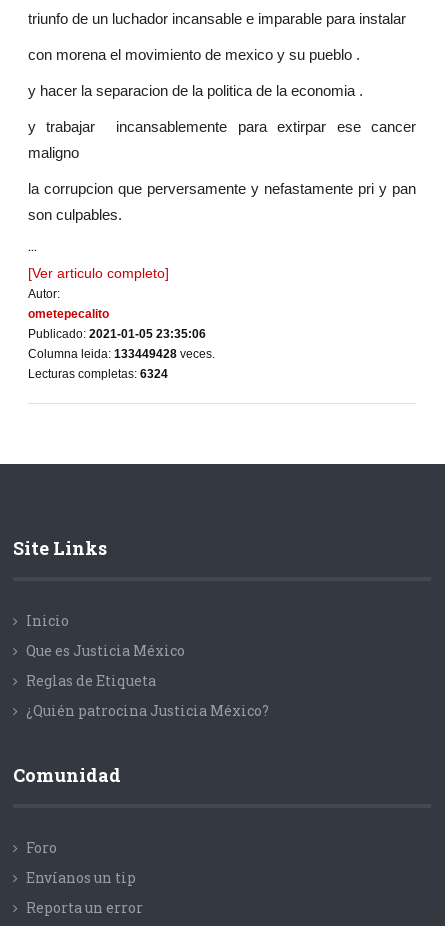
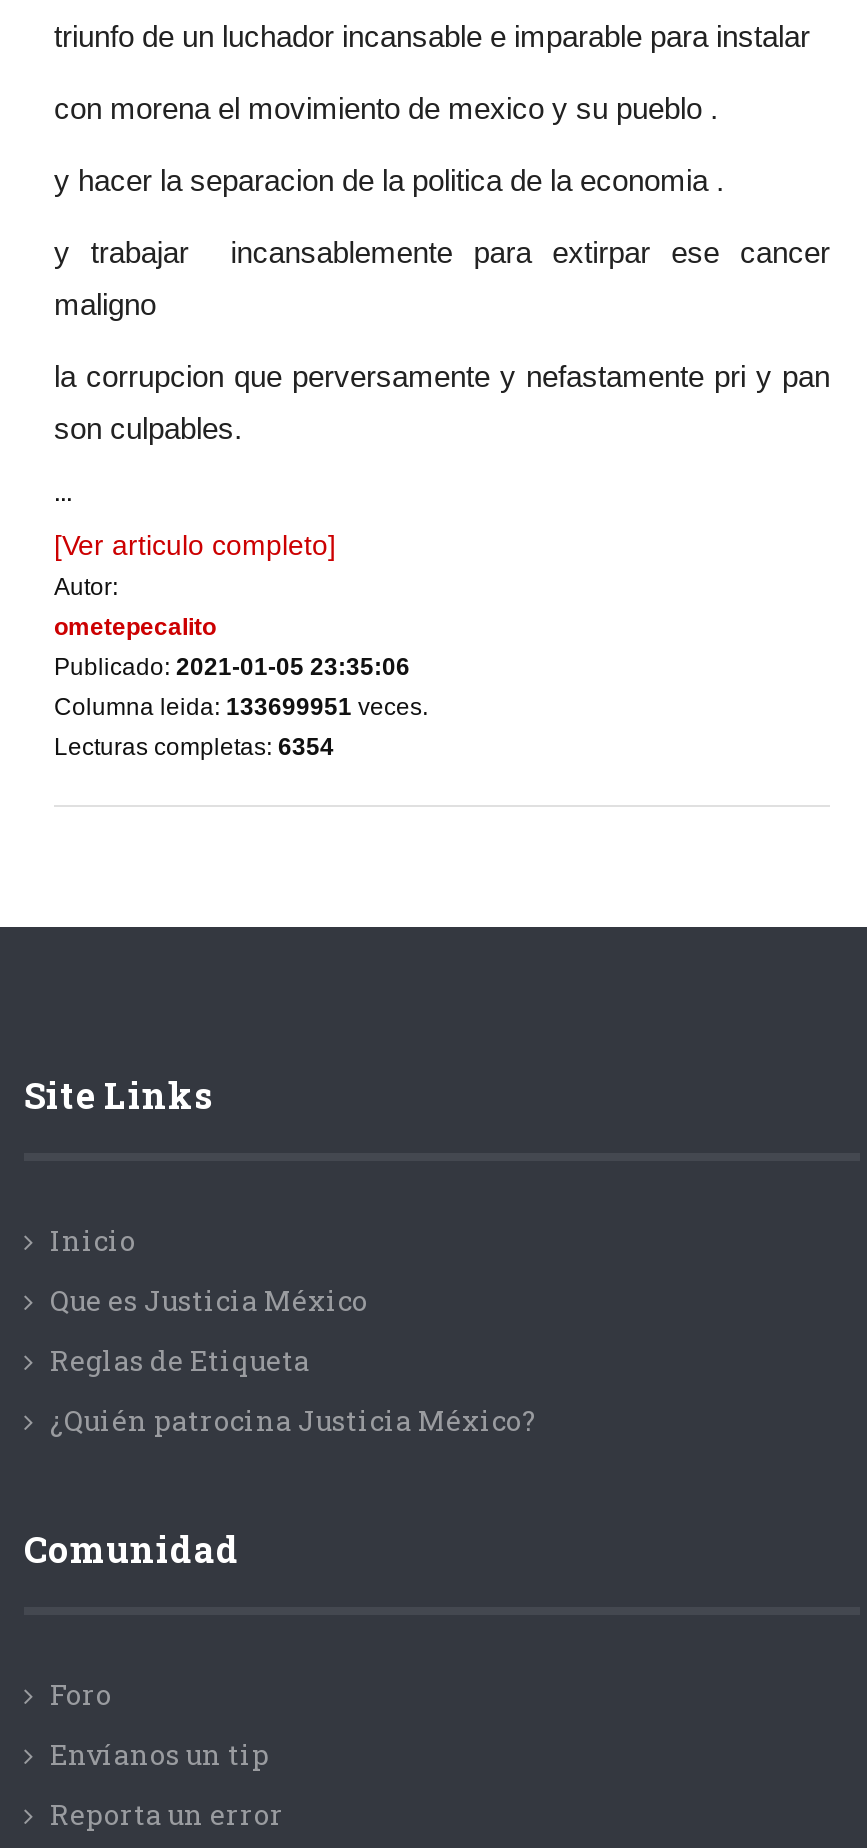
- Columna leida: 133449428 veces.
+ Columna leida: 133699951 veces.

- Lecturas completas: 6324
+ Lecturas completas: 6354
